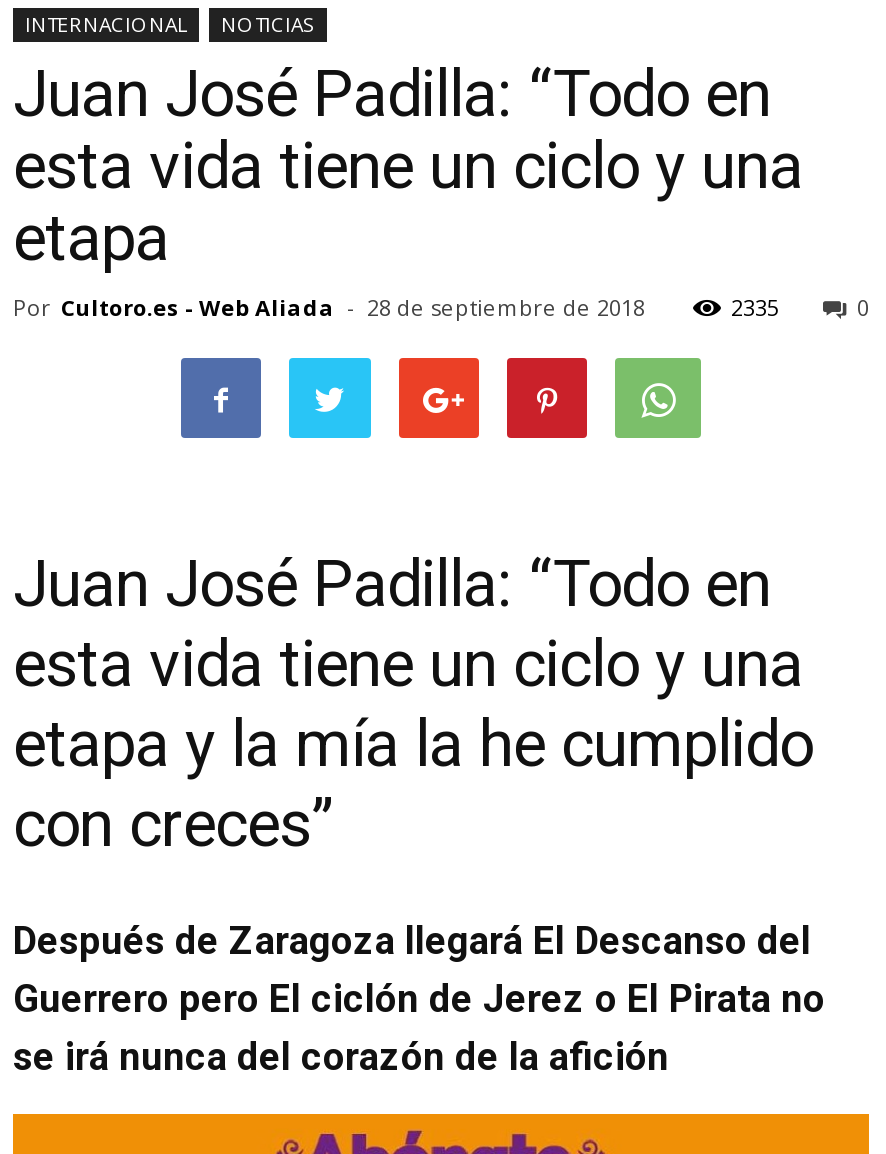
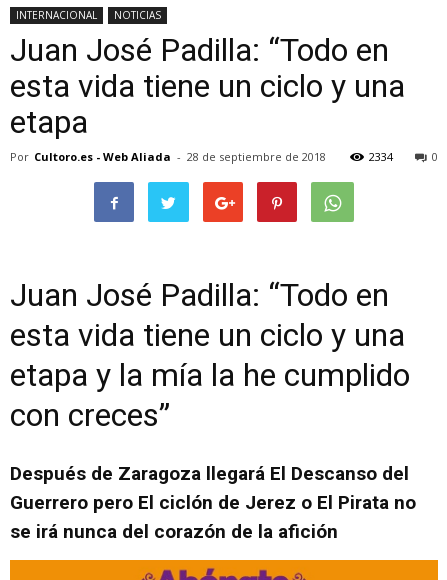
- 2335
+ 2334
